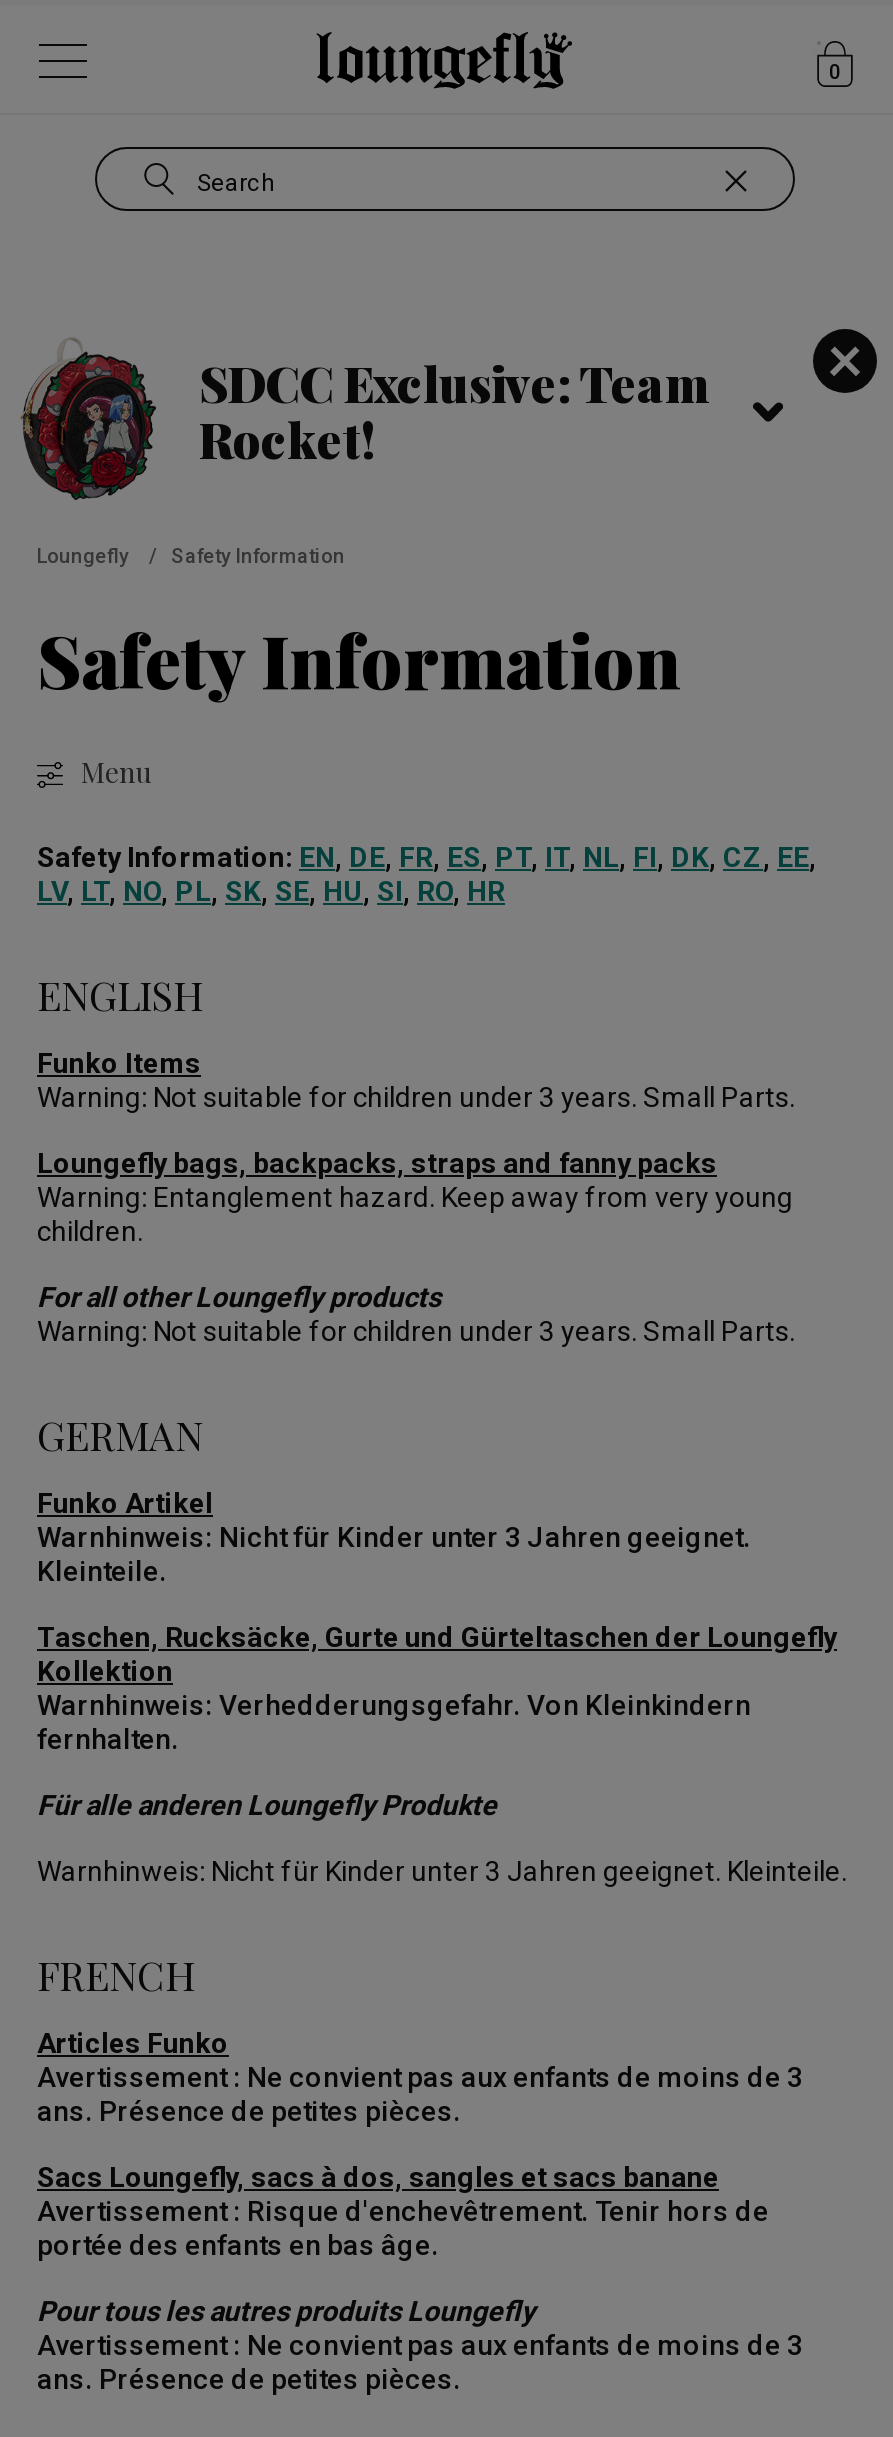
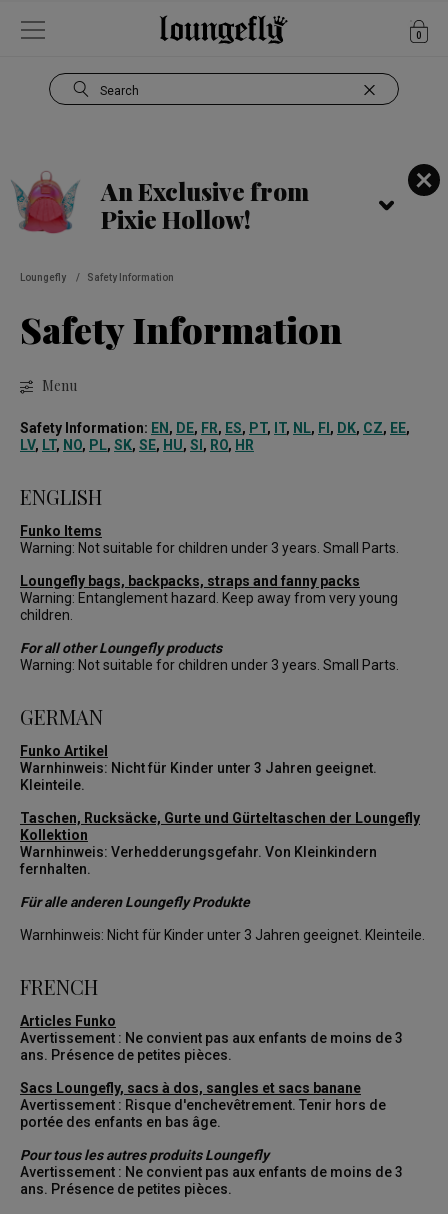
- [image]
- SDCC Exclusive: Team
- Rocket!
+ [image]
+ An Exclusive from
+ Pixie Hollow!
